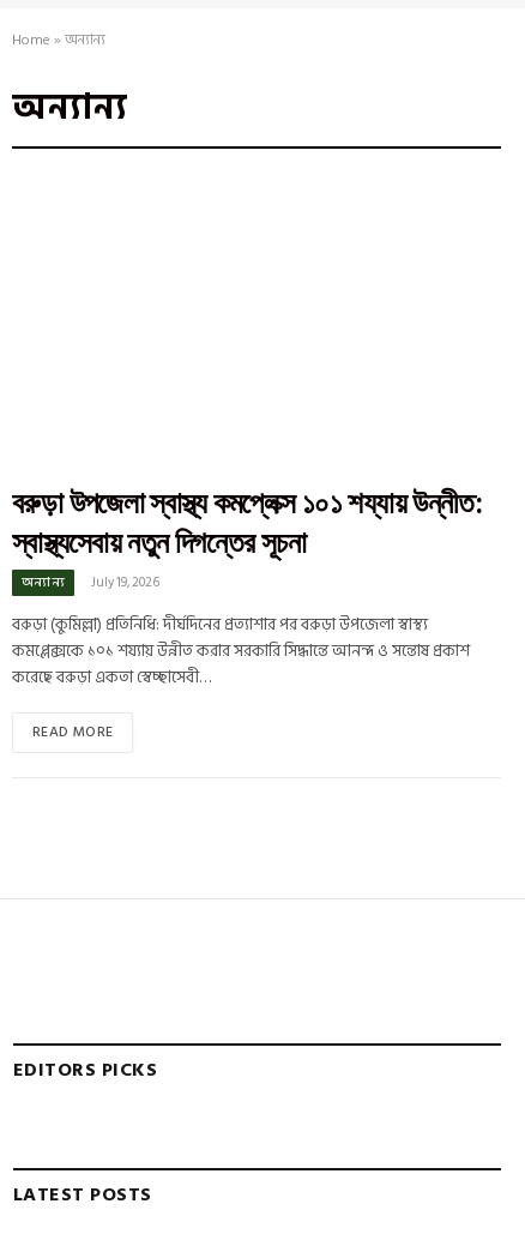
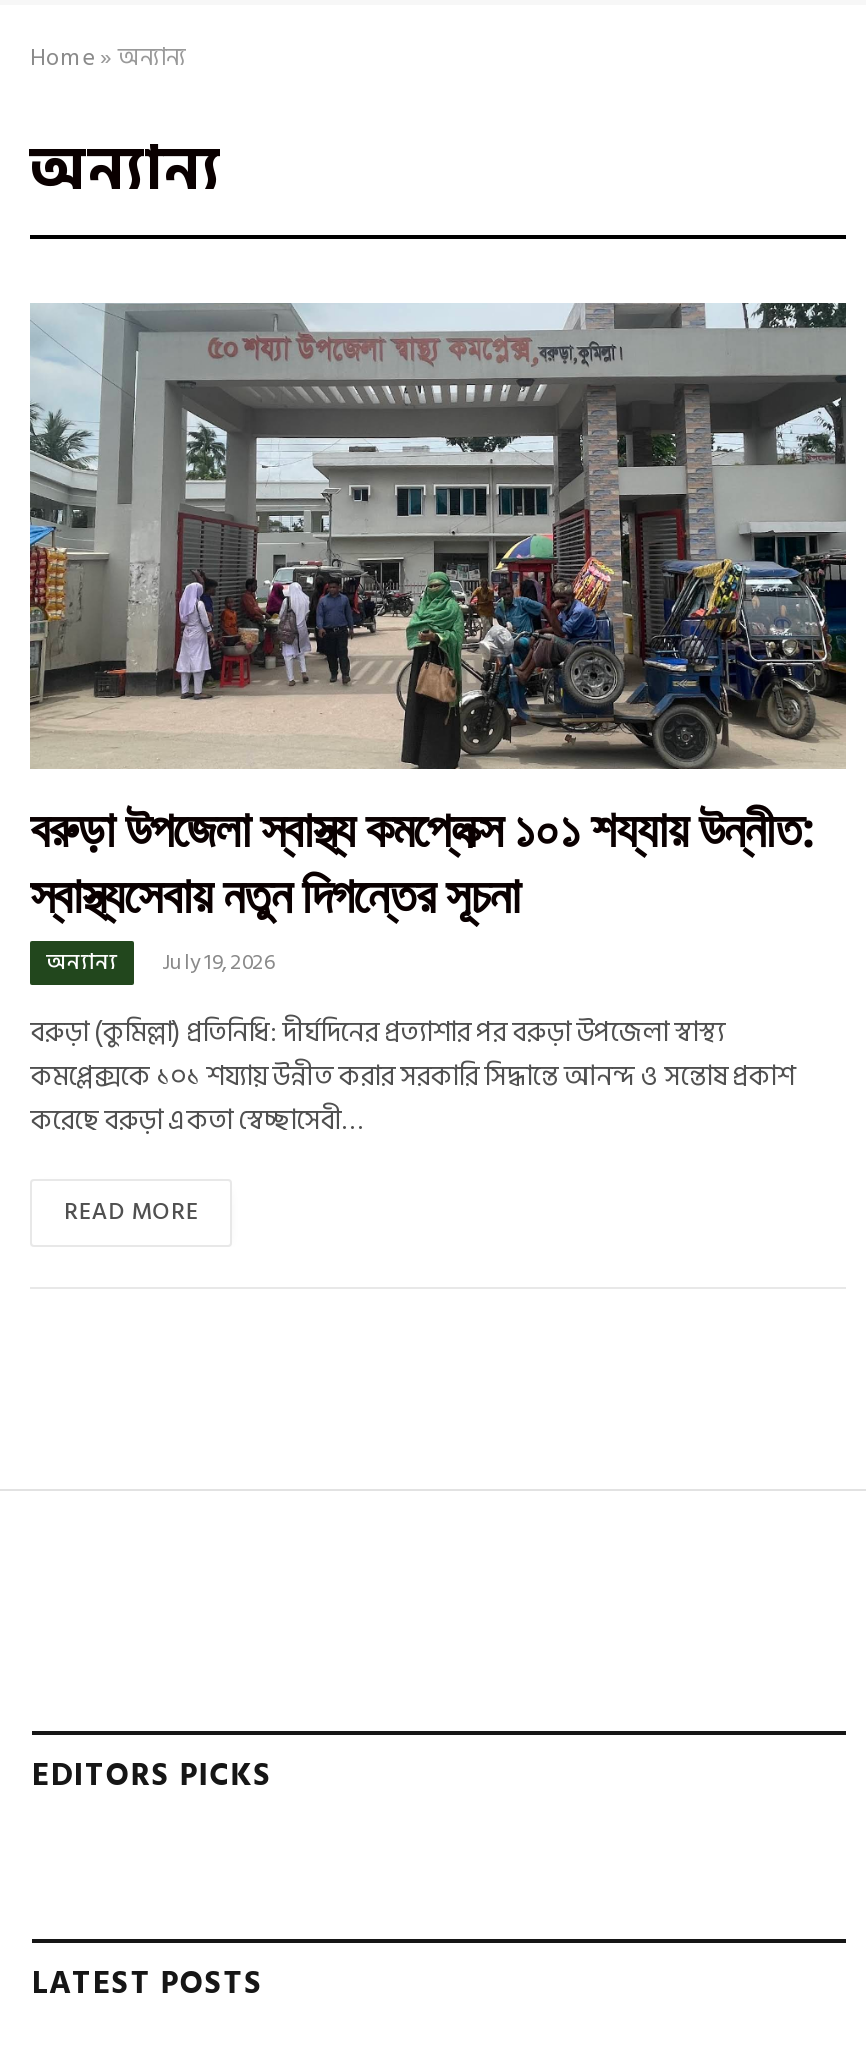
+ [image]
